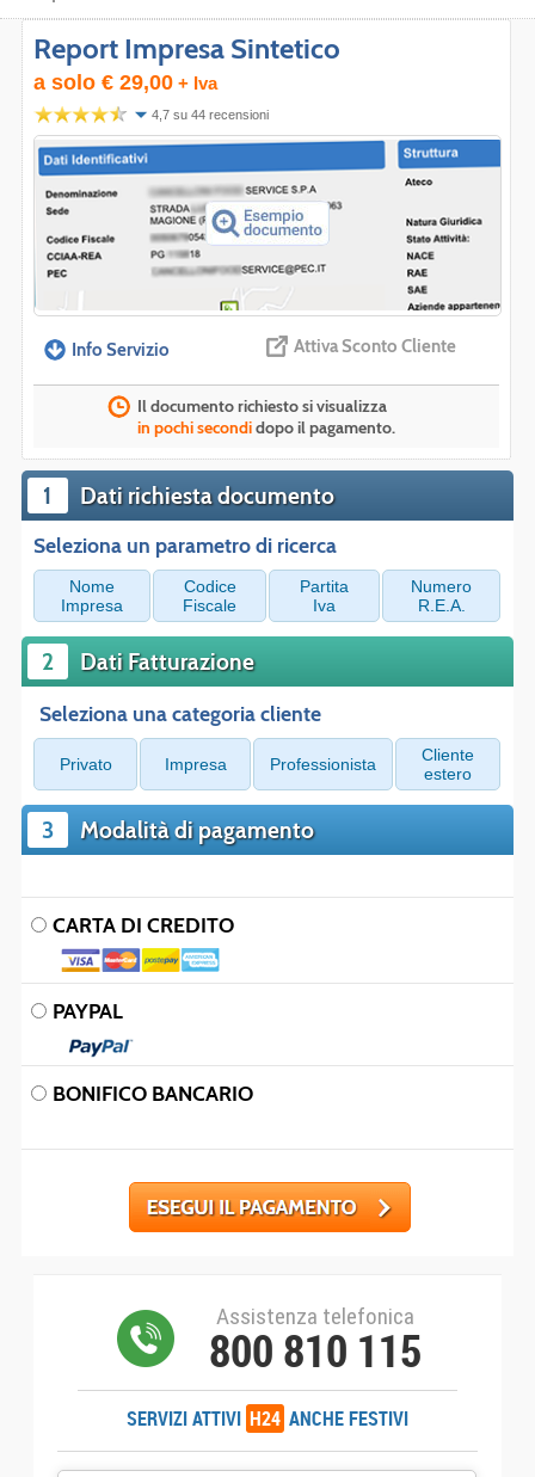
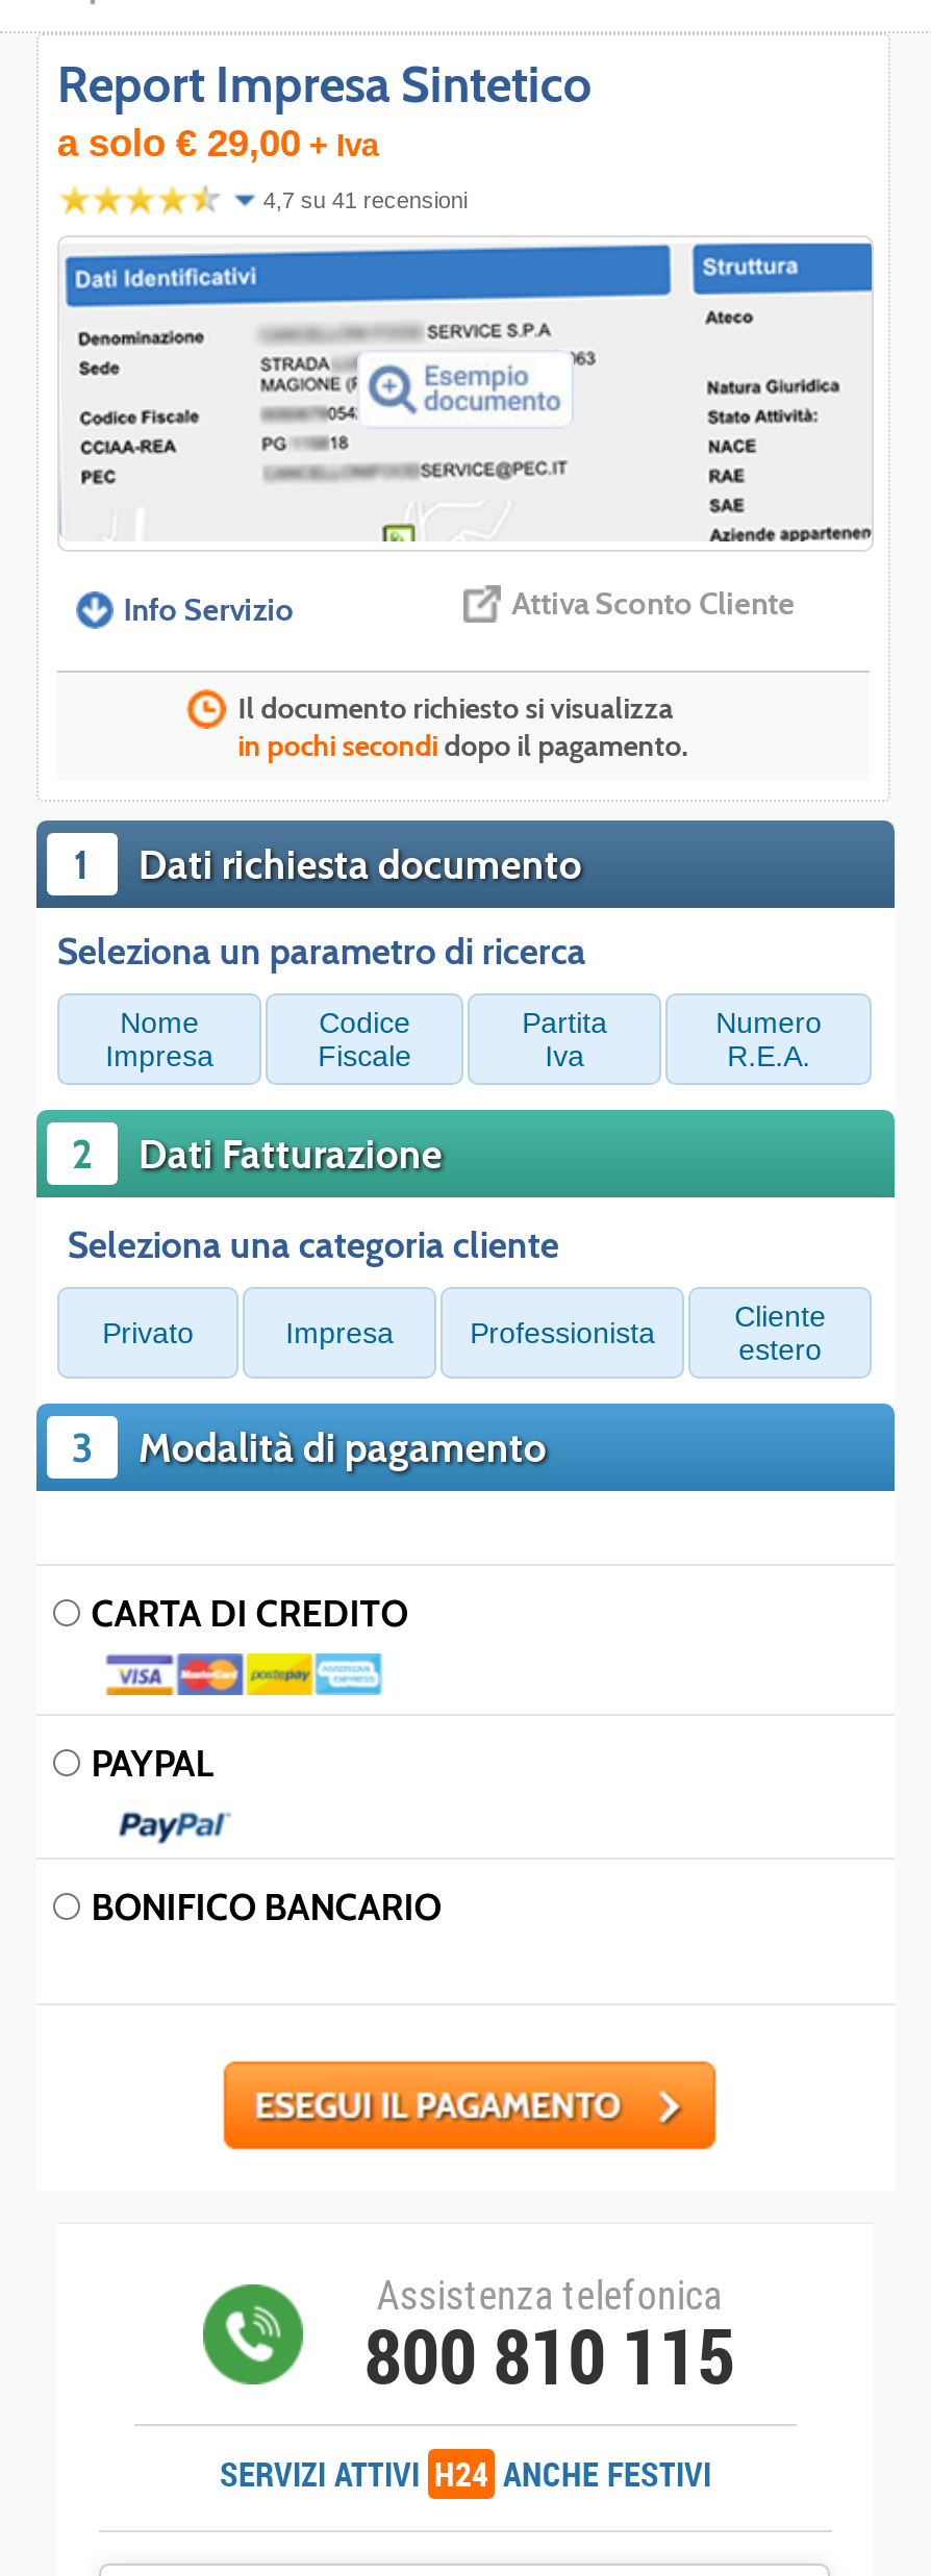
- 4,7 su 44 recensioni
+ 4,7 su 41 recensioni
